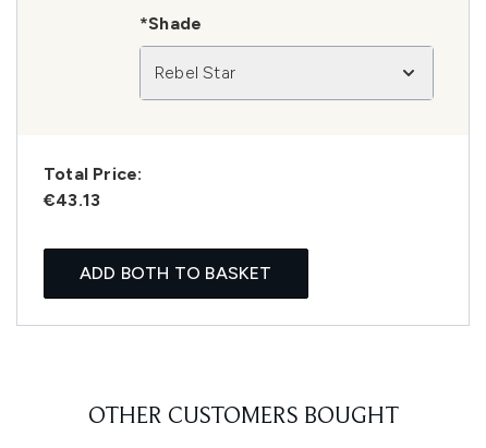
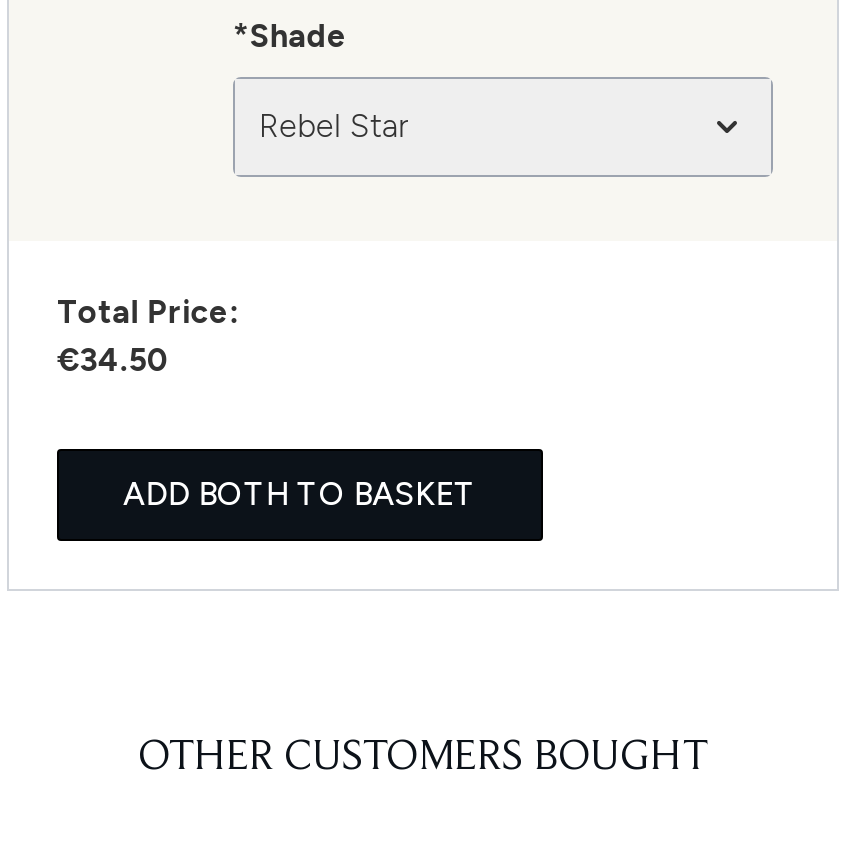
- €43.13
+ €34.50
